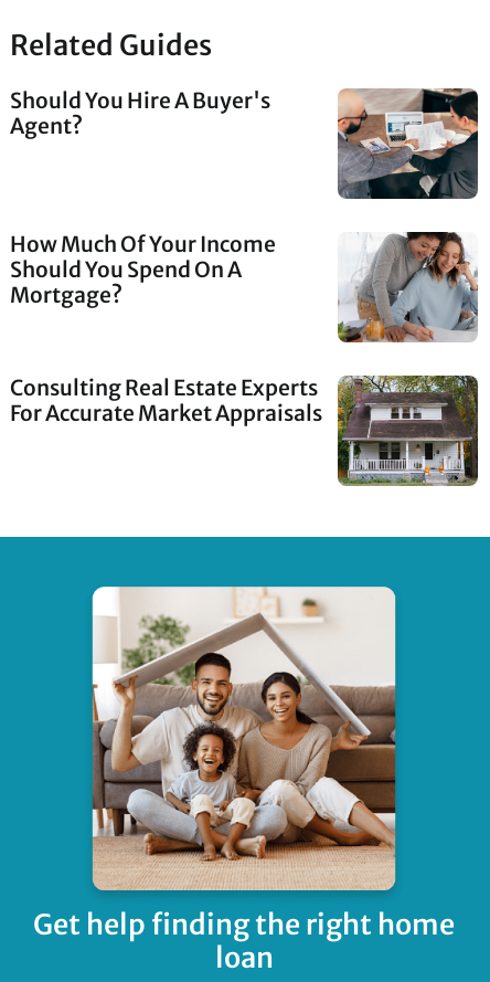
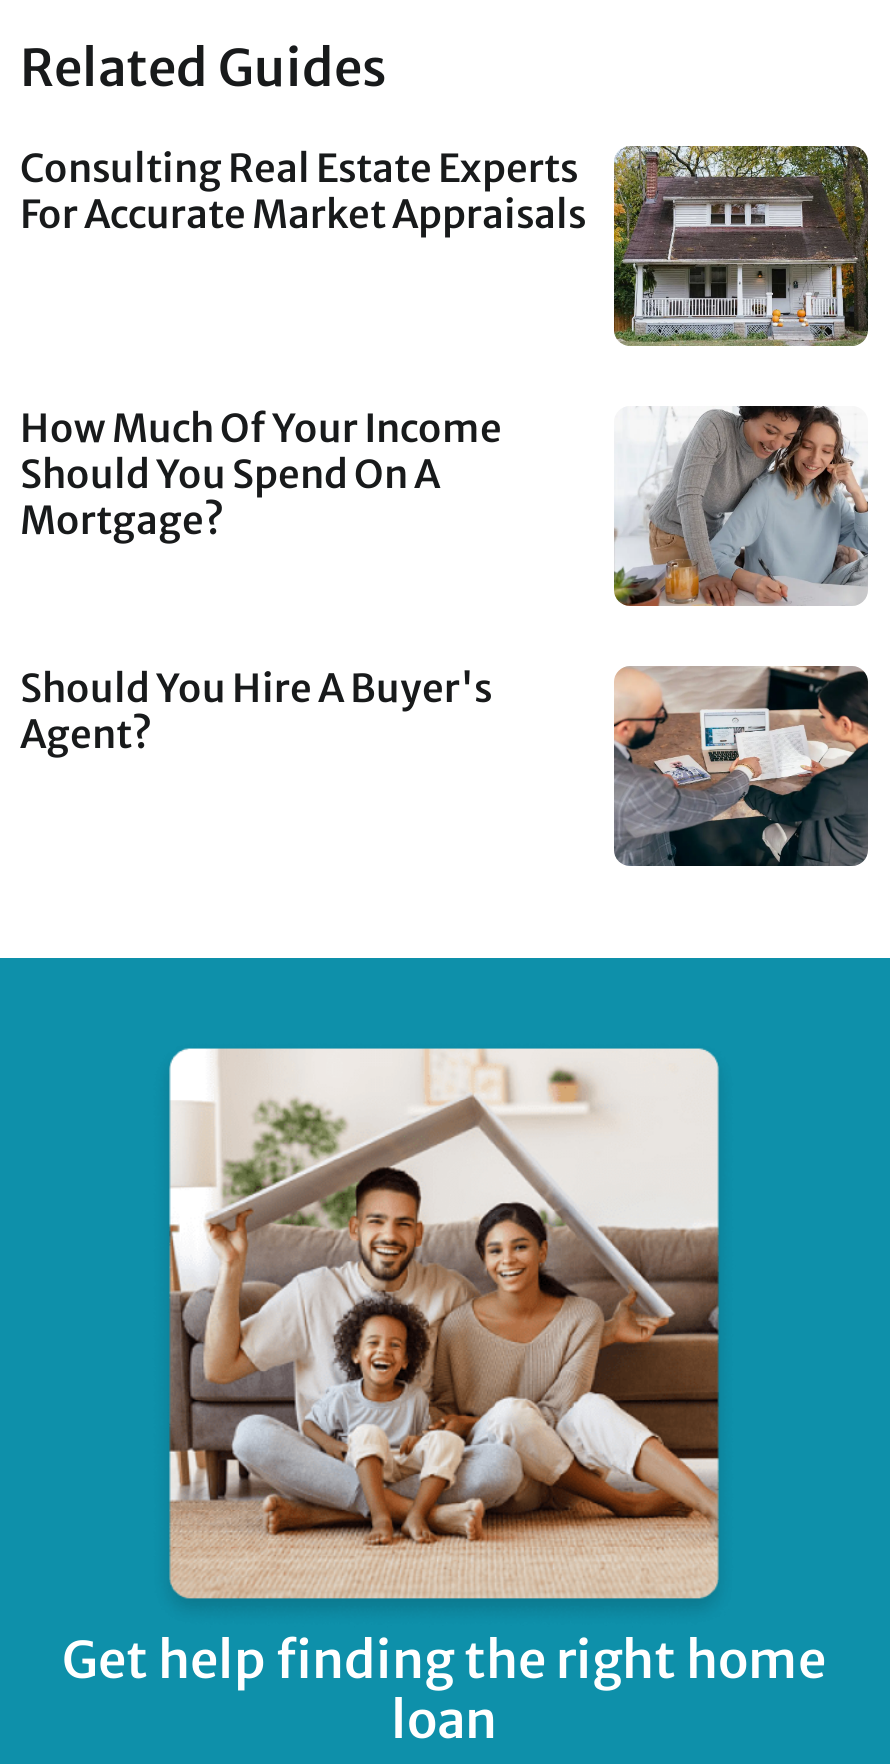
moved down: Should You Hire A Buyer's | Agent?

moved down: [image]

moved up: [image] | Consulting Real Estate Experts | For Accurate Market Appraisals
